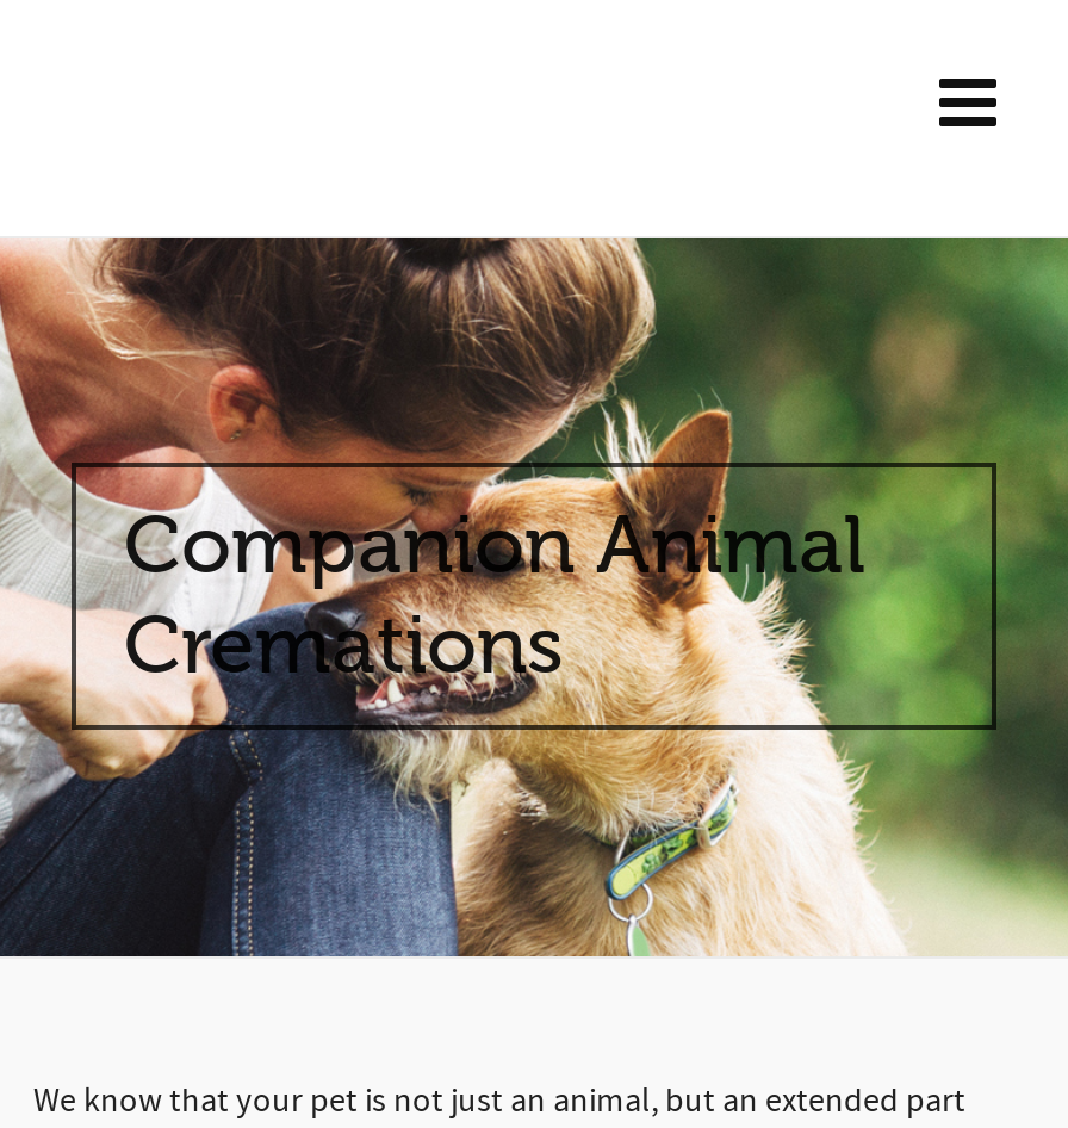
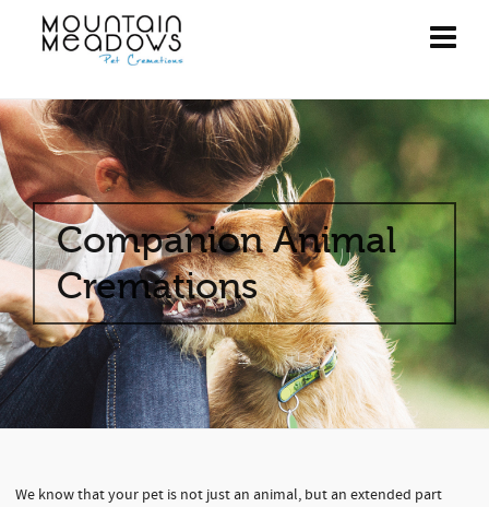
+ [image]
